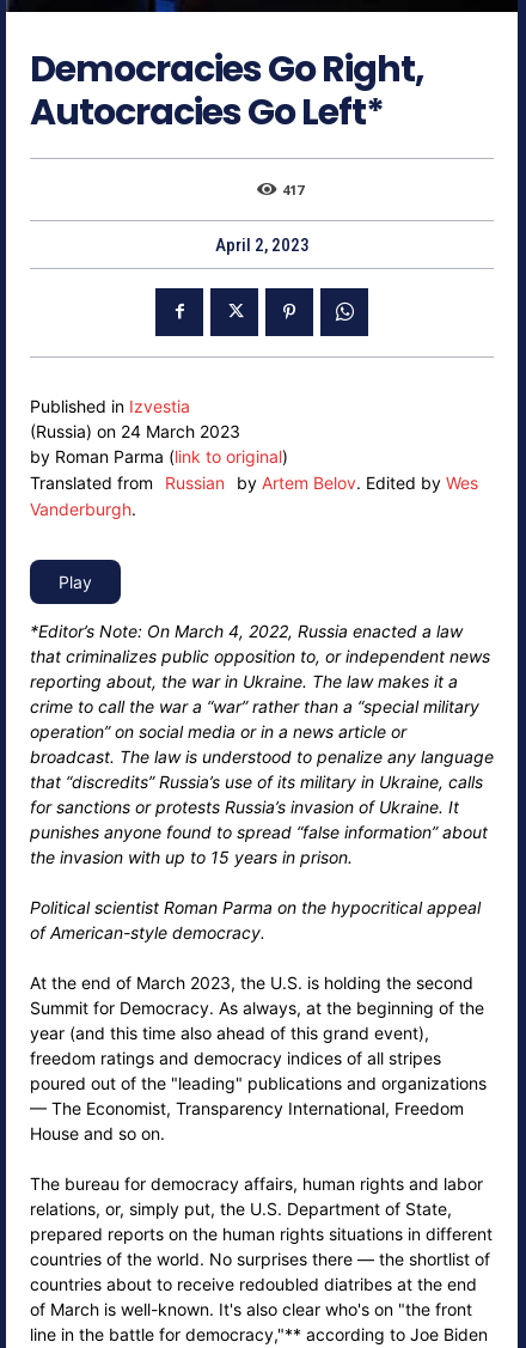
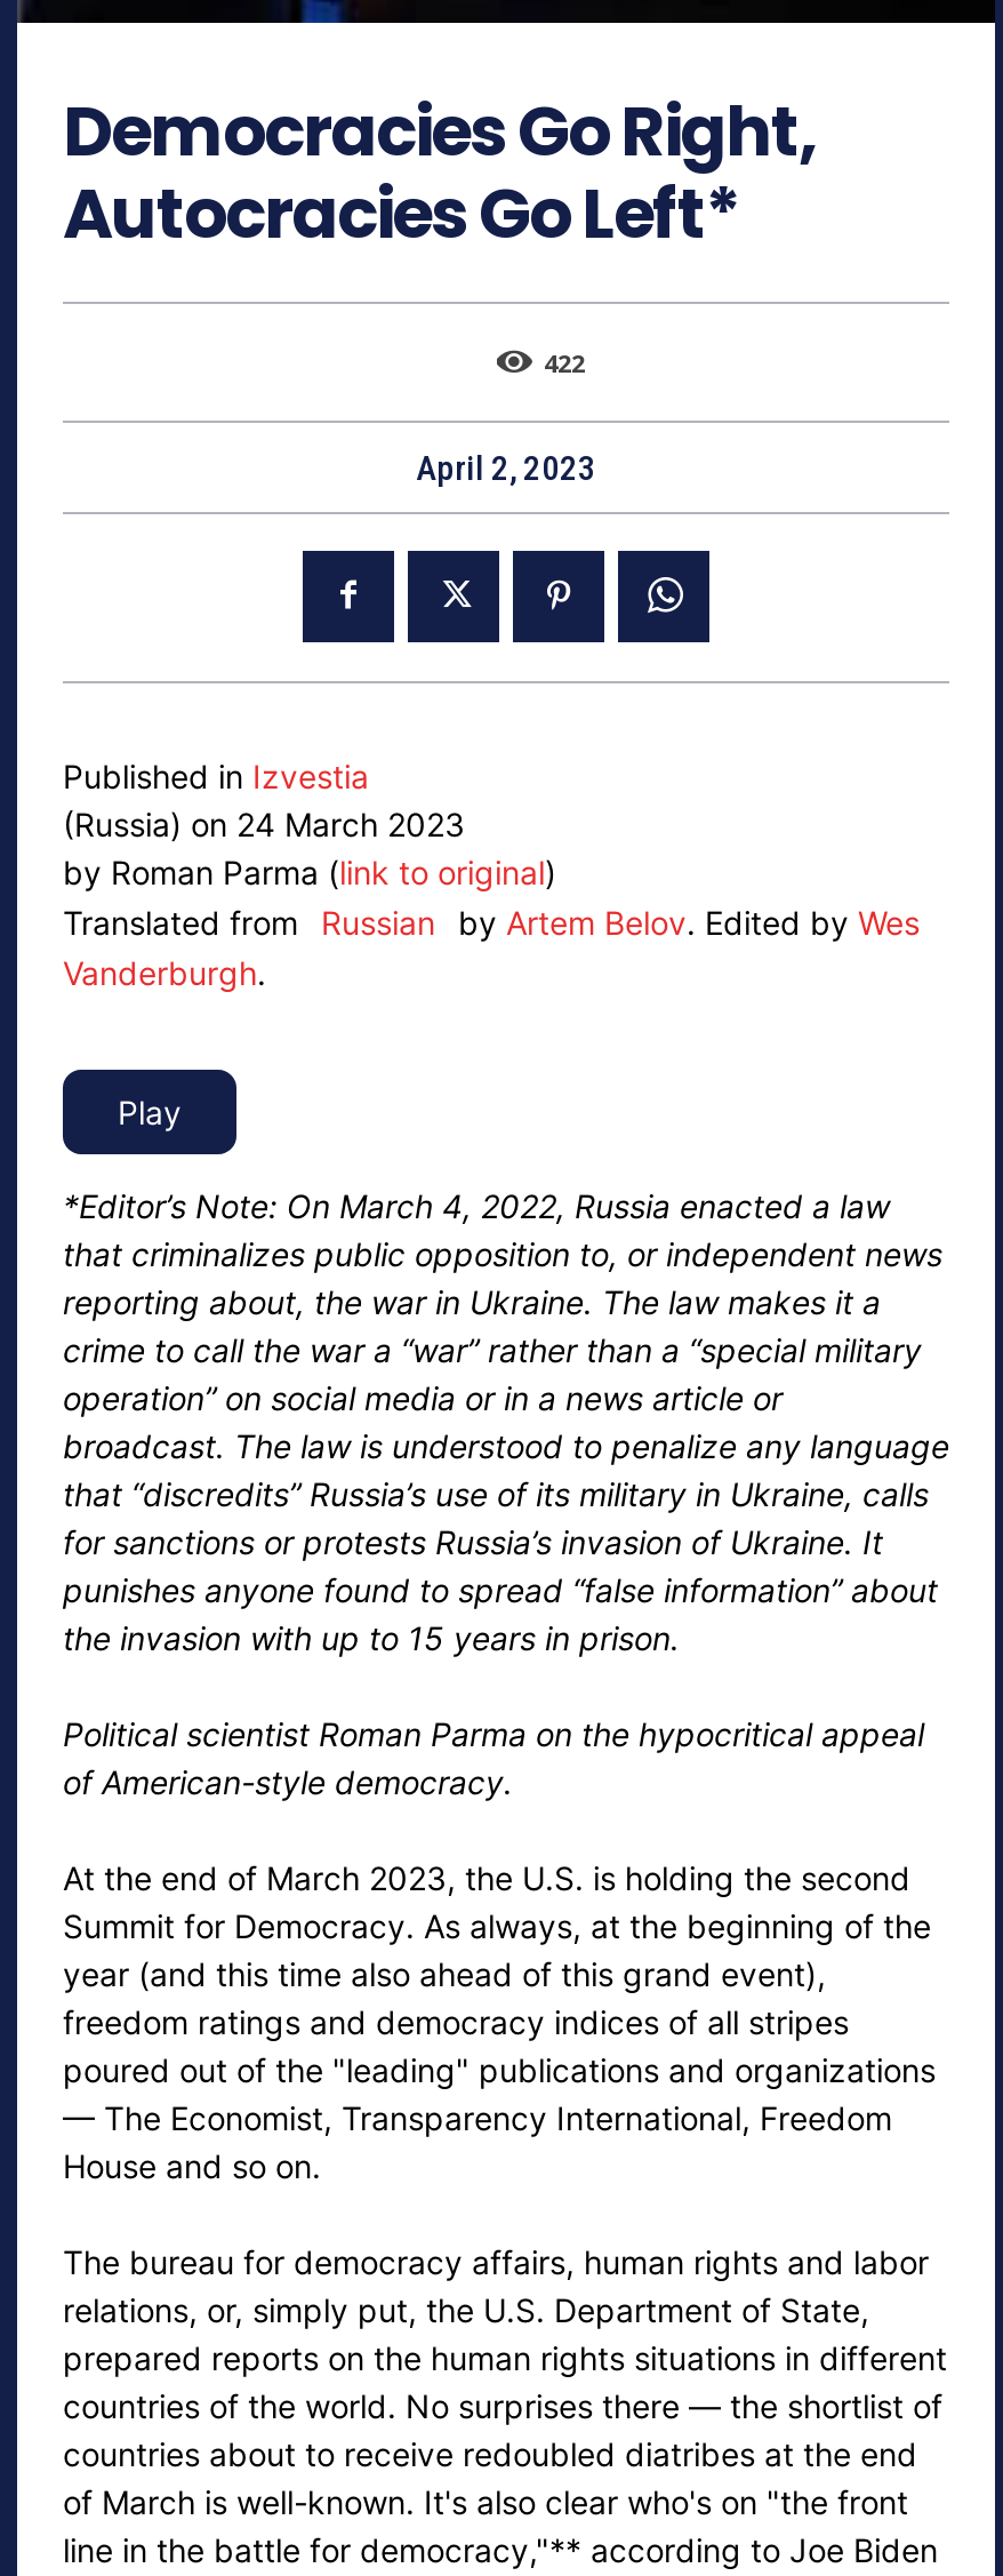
- 417
+ 422
